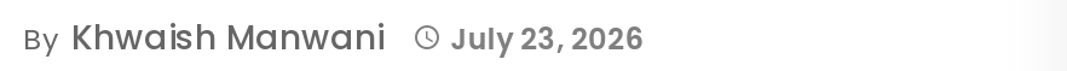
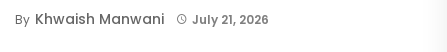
- By Khwaish Manwani July 23, 2026
+ By Khwaish Manwani July 21, 2026
